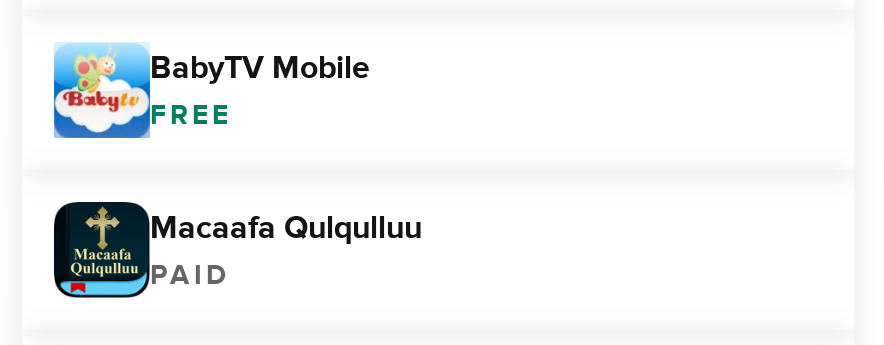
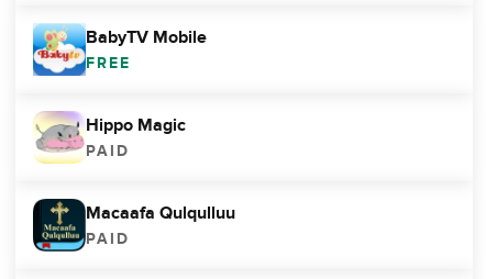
+ [image]
+ Hippo Magic
+ PAID
